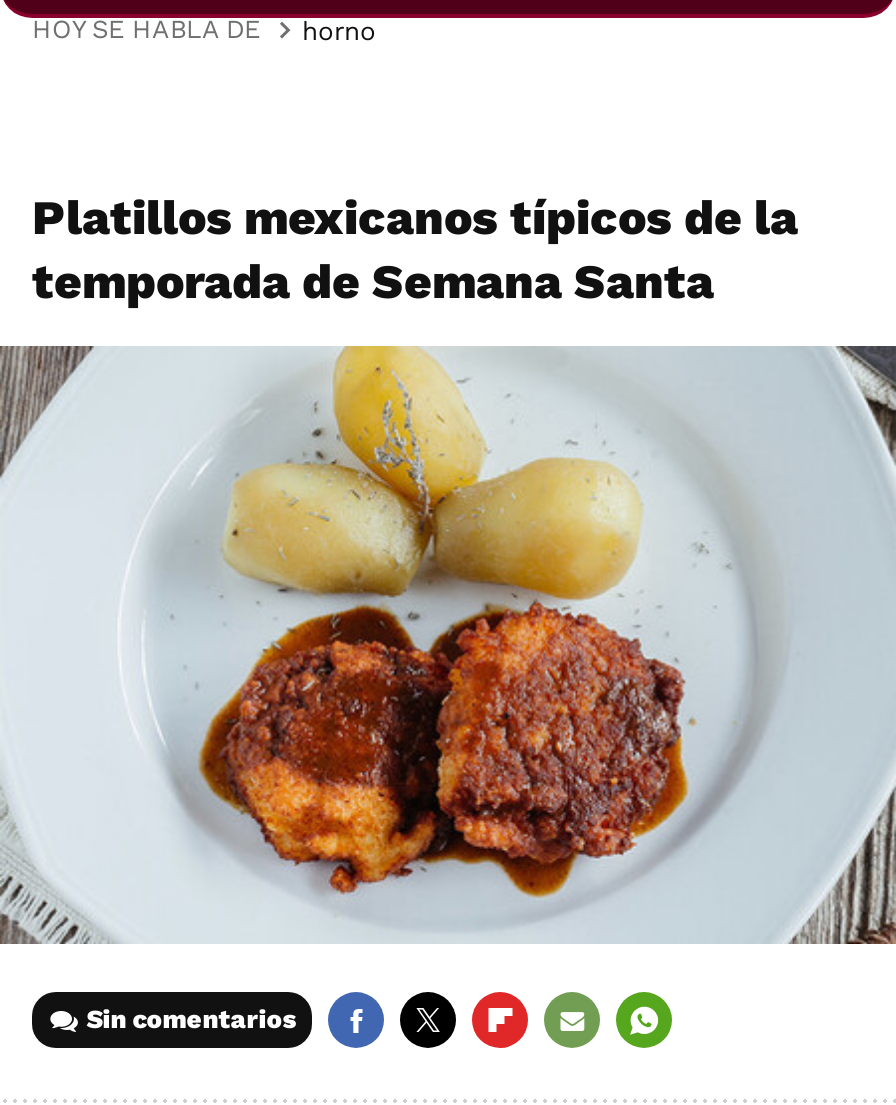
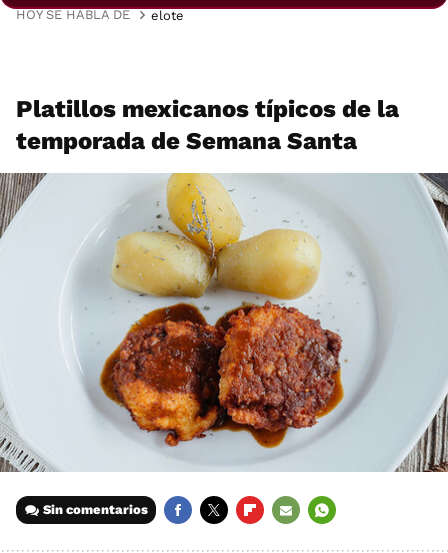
- horno
+ elote
